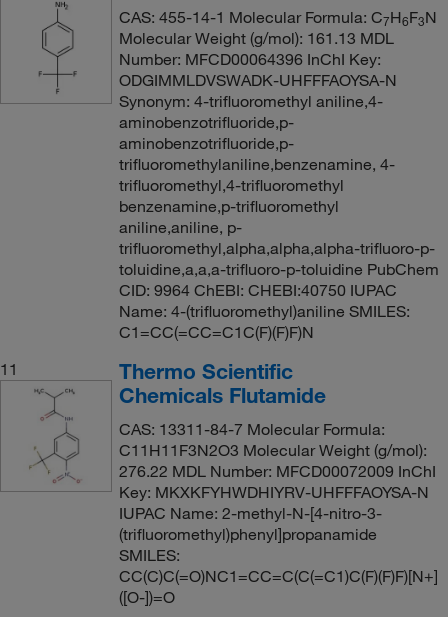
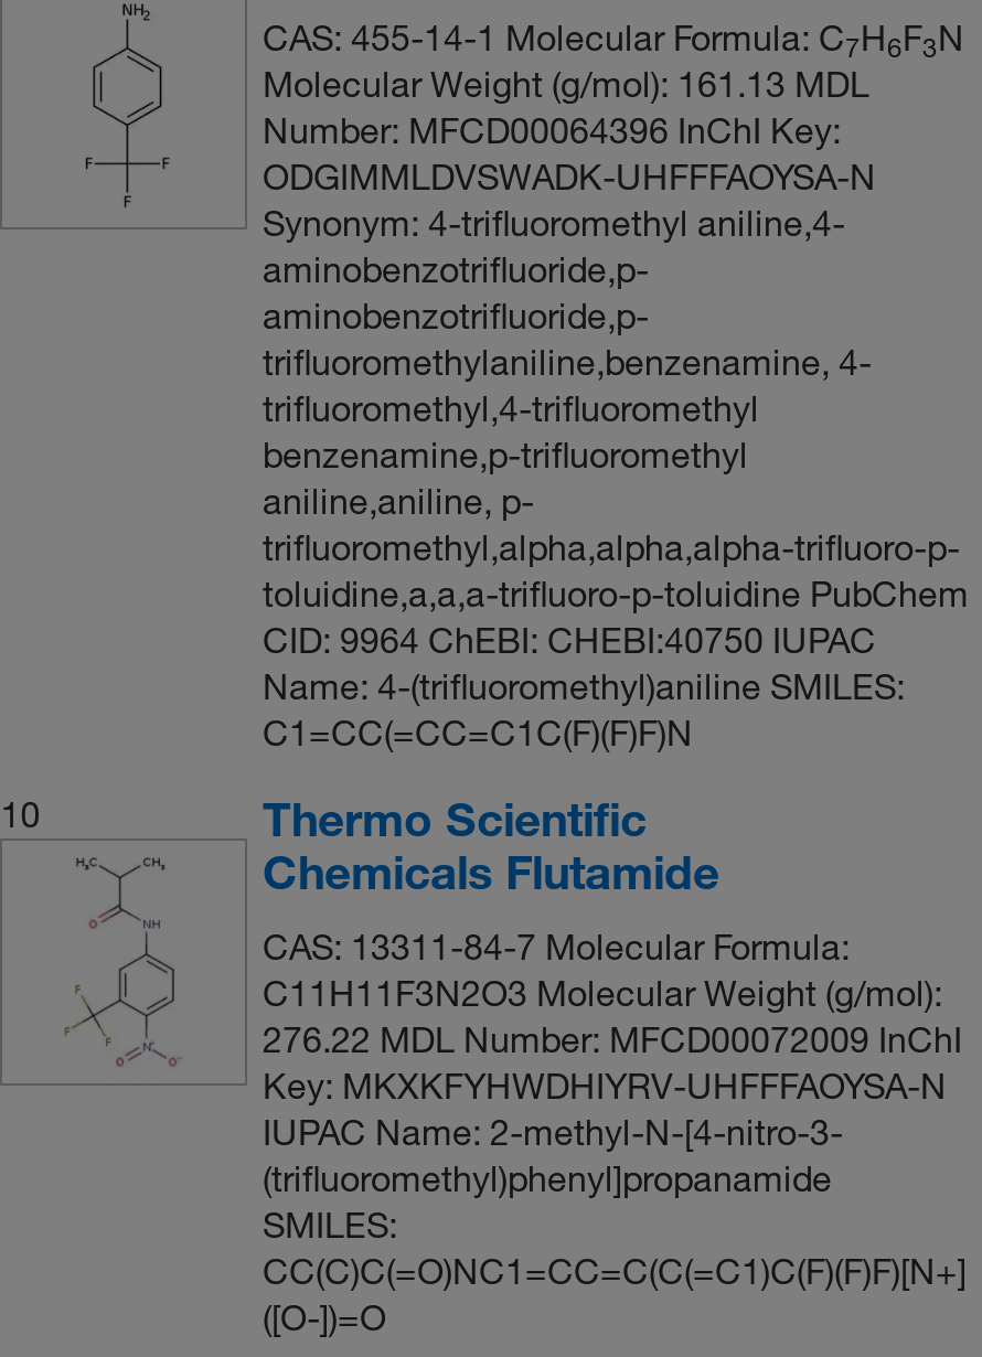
- 11
+ 10
